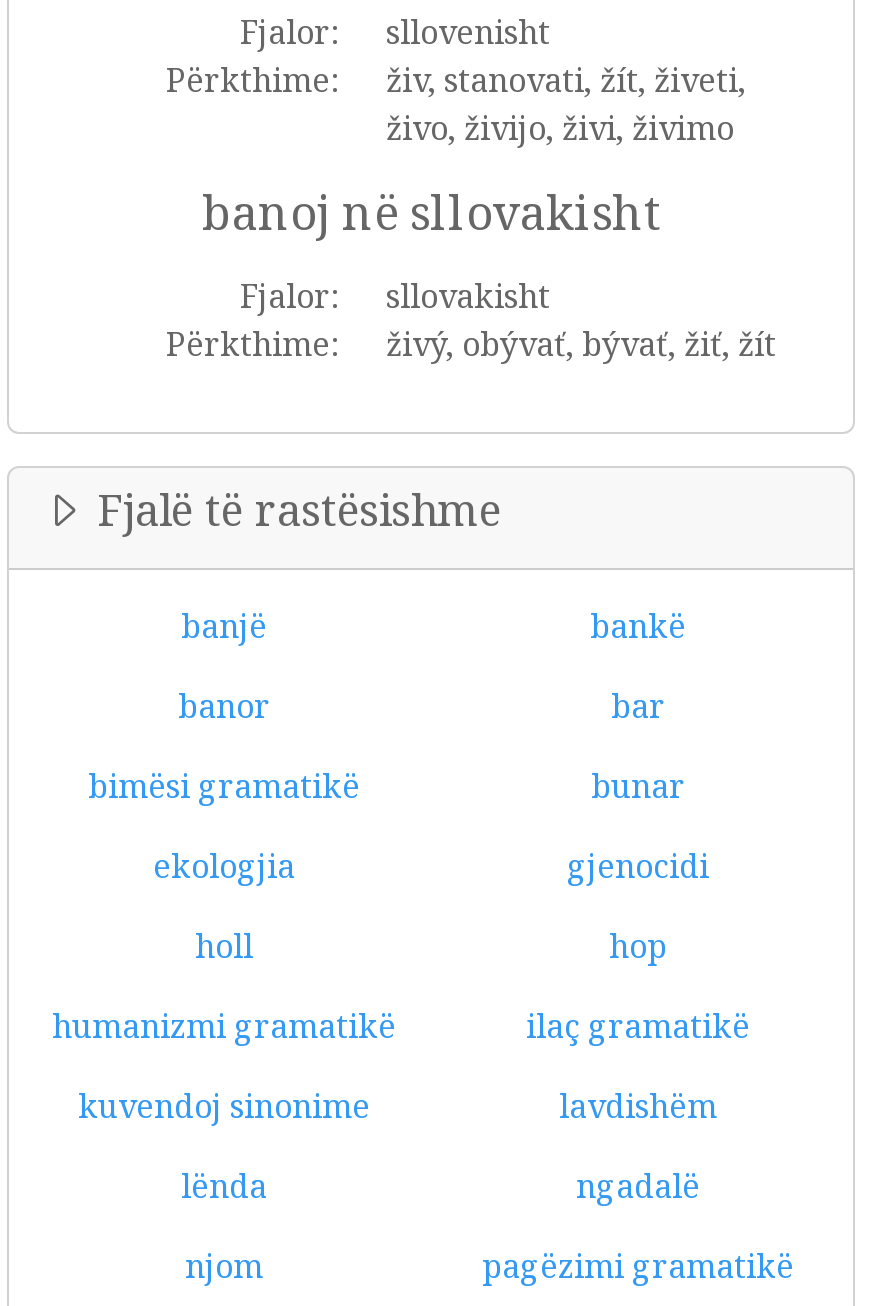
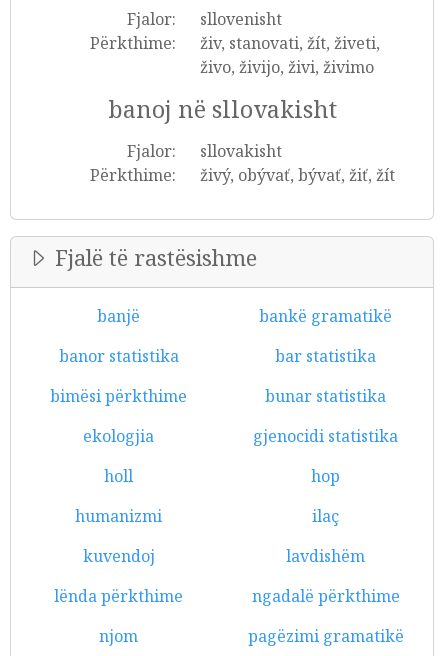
- bankë
+ bankë gramatikë

- banor
- bar
+ banor statistika
+ bar statistika

- bimësi gramatikë
- bunar
+ bimësi përkthime
+ bunar statistika

- gjenocidi
+ gjenocidi statistika

- humanizmi gramatikë
- ilaç gramatikë
+ humanizmi
+ ilaç

- kuvendoj sinonime
+ kuvendoj

- lënda
- ngadalë
+ lënda përkthime
+ ngadalë përkthime
